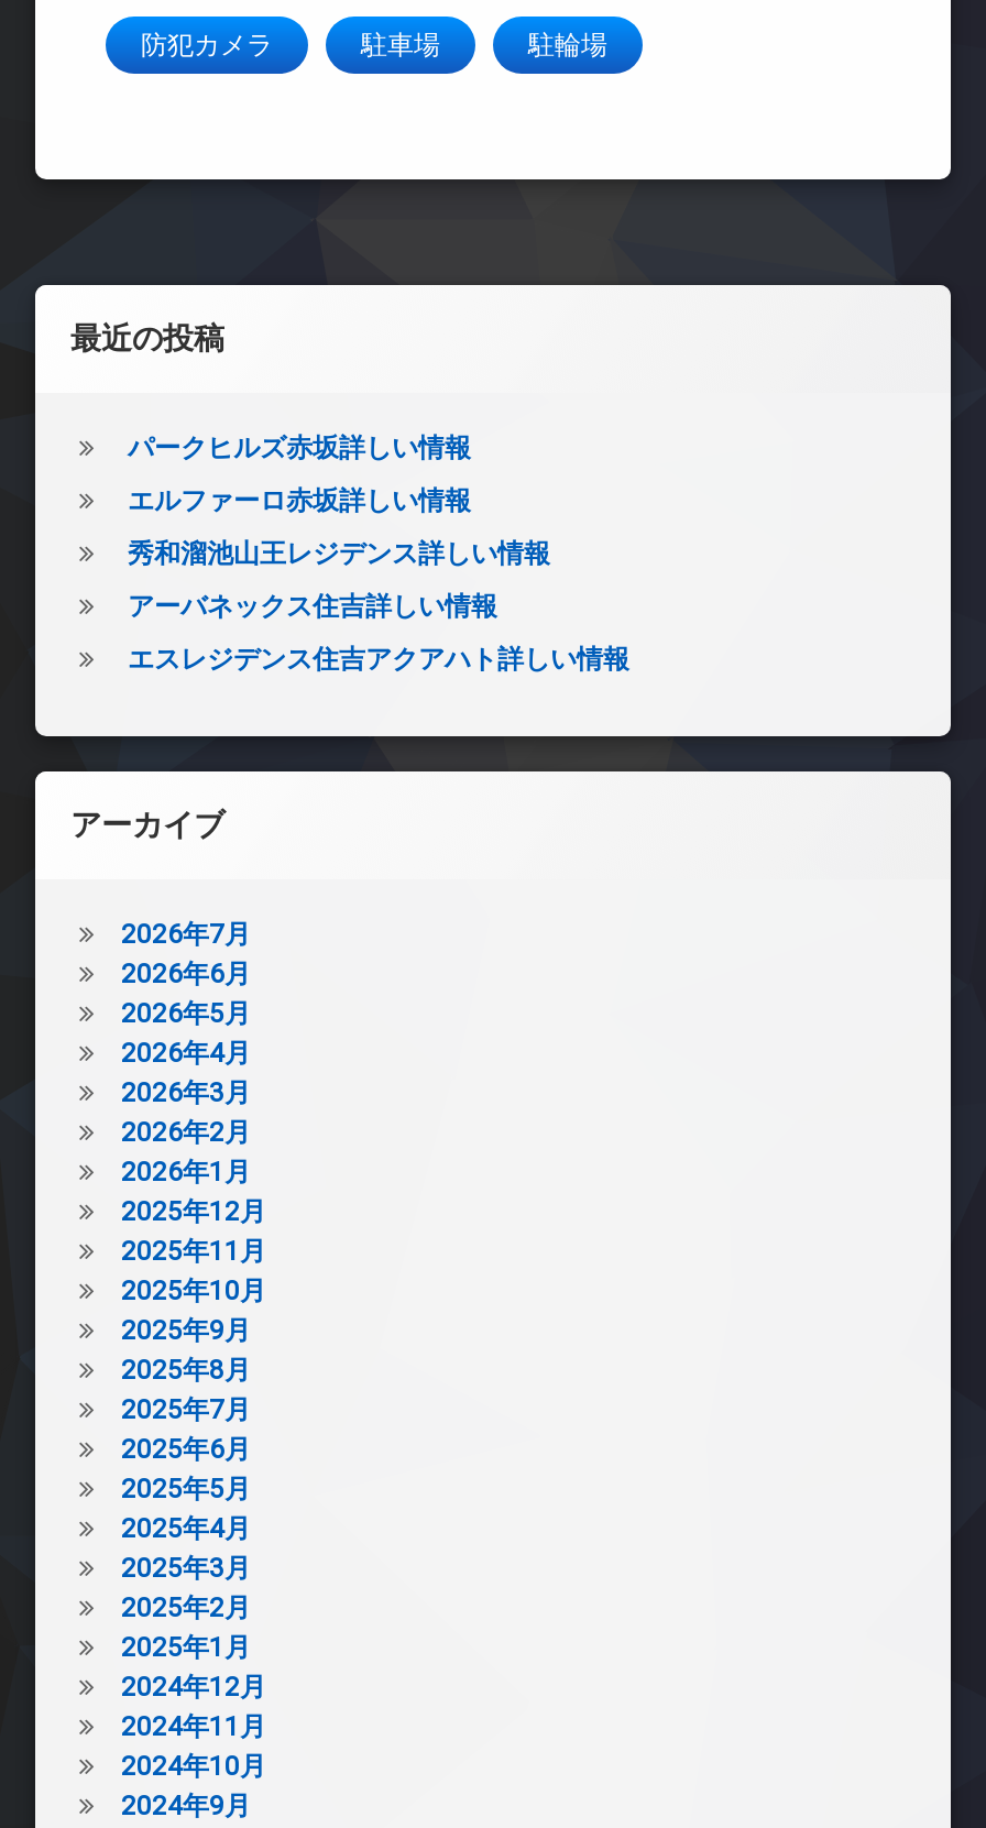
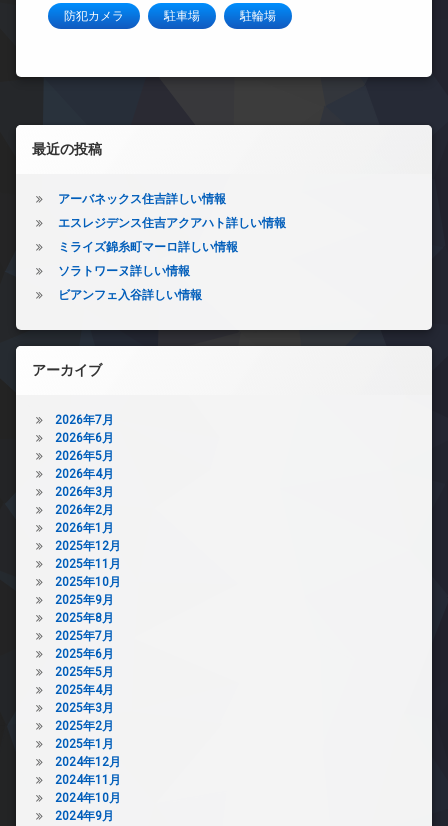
- パークヒルズ赤坂詳しい情報
- エルファーロ赤坂詳しい情報
- 秀和溜池山王レジデンス詳しい情報

moved up: アーバネックス住吉詳しい情報 | エスレジデンス住吉アクアハト詳しい情報

+ ミライズ錦糸町マーロ詳しい情報
+ ソラトワーヌ詳しい情報
+ ビアンフェ入谷詳しい情報
